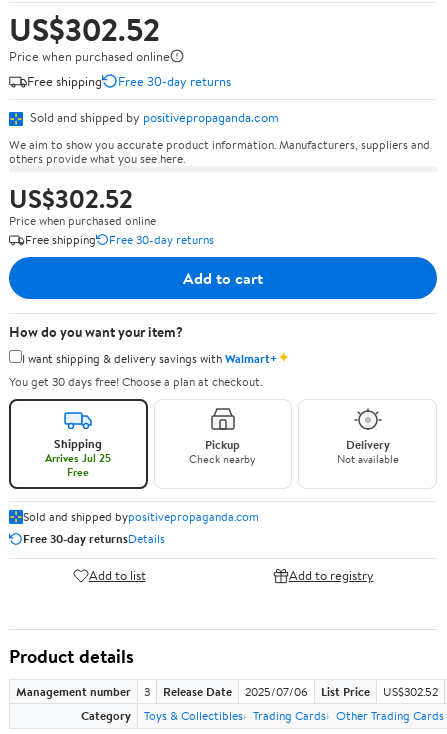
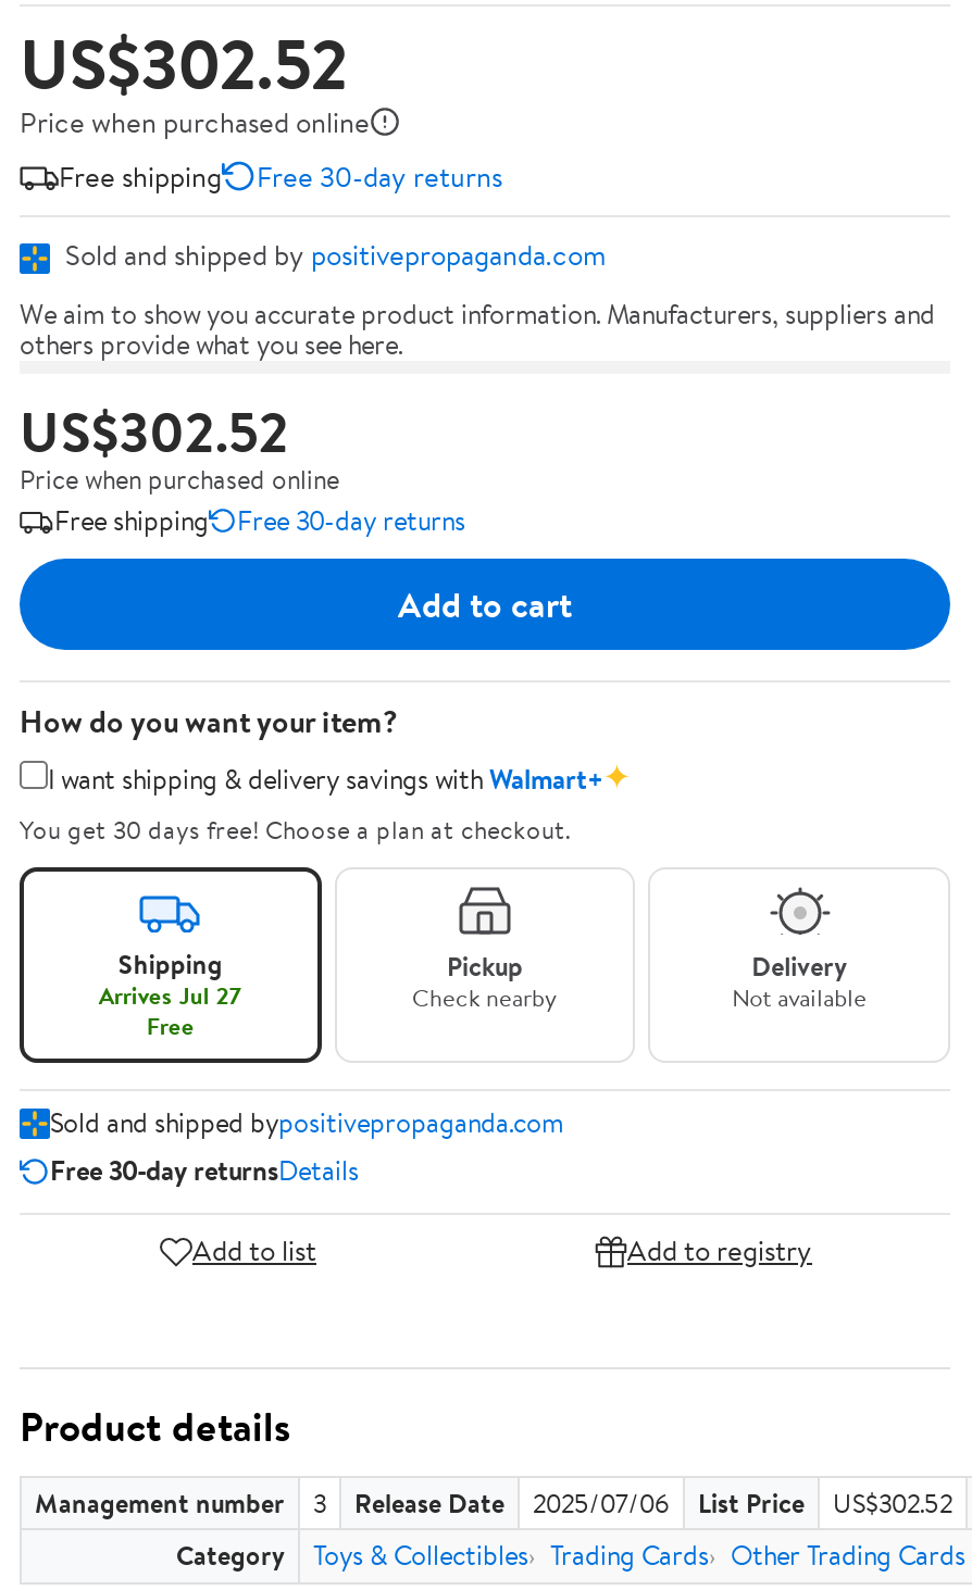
- Arrives Jul 25
+ Arrives Jul 27
